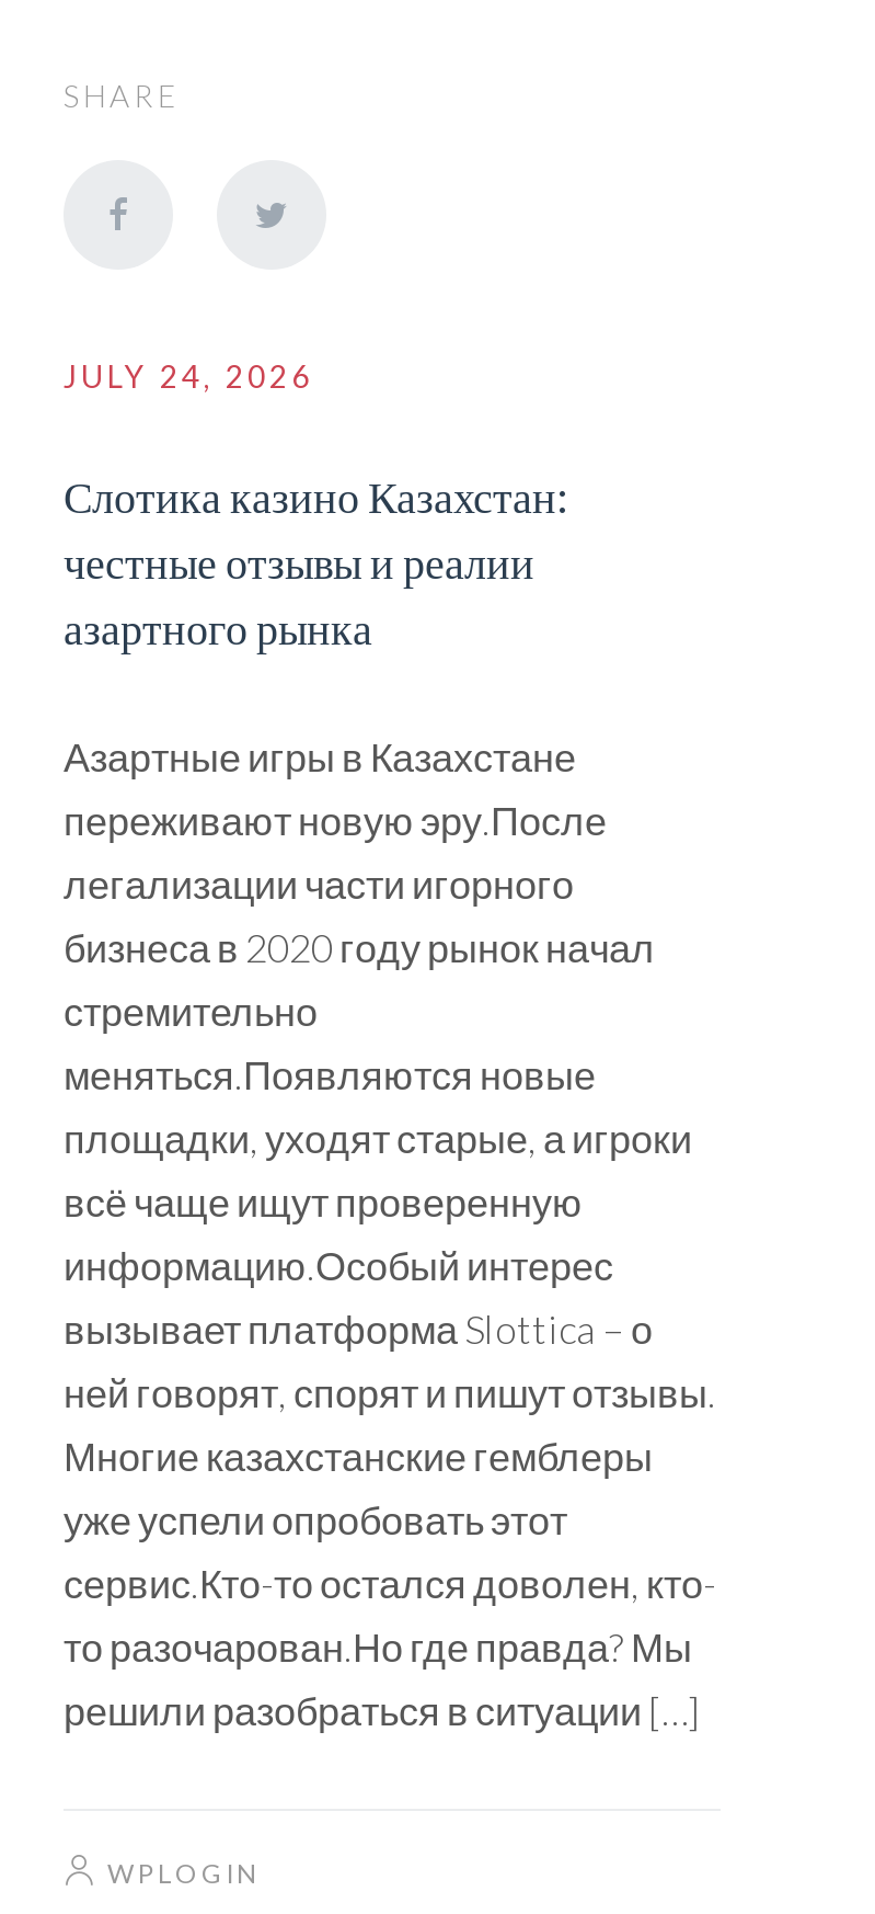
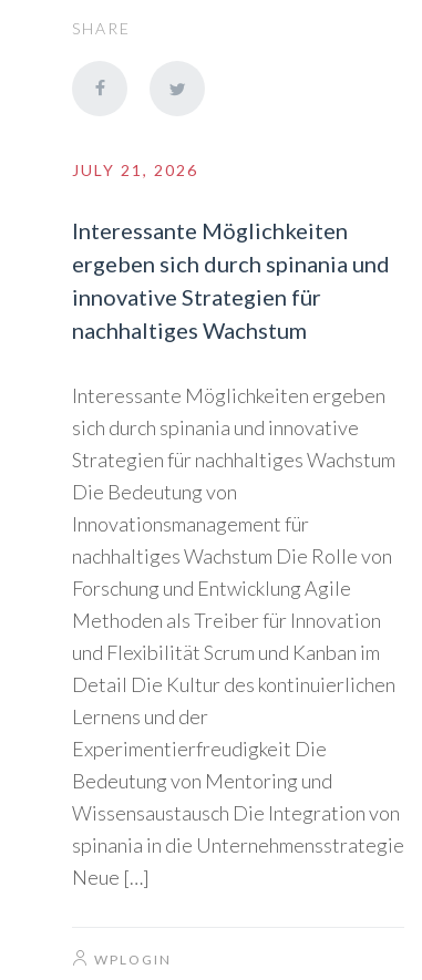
- JULY 24, 2026
+ JULY 21, 2026

- Слотика казино Казахстан:
- честные отзывы и реалии
- азартного рынка
+ Interessante Möglichkeiten
+ ergeben sich durch spinania und
+ innovative Strategien für
+ nachhaltiges Wachstum

- Азартные игры в Казахстане
- переживают новую эру.После
- легализации части игорного
- бизнеса в 2020 году рынок начал
- стремительно
- меняться.Появляются новые
- площадки, уходят старые, а игроки
- всё чаще ищут проверенную
- информацию.Особый интерес
- вызывает платформа Slottica – о
- ней говорят, спорят и пишут отзывы.
- Многие казахстанские гемблеры
- уже успели опробовать этот
- сервис.Кто-то остался доволен, кто-
- то разочарован.Но где правда? Мы
- решили разобраться в ситуации […]
+ Interessante Möglichkeiten ergeben
+ sich durch spinania und innovative
+ Strategien für nachhaltiges Wachstum
+ Die Bedeutung von
+ Innovationsmanagement für
+ nachhaltiges Wachstum Die Rolle von
+ Forschung und Entwicklung Agile
+ Methoden als Treiber für Innovation
+ und Flexibilität Scrum und Kanban im
+ Detail Die Kultur des kontinuierlichen
+ Lernens und der
+ Experimentierfreudigkeit Die
+ Bedeutung von Mentoring und
+ Wissensaustausch Die Integration von
+ spinania in die Unternehmensstrategie
+ Neue […]
